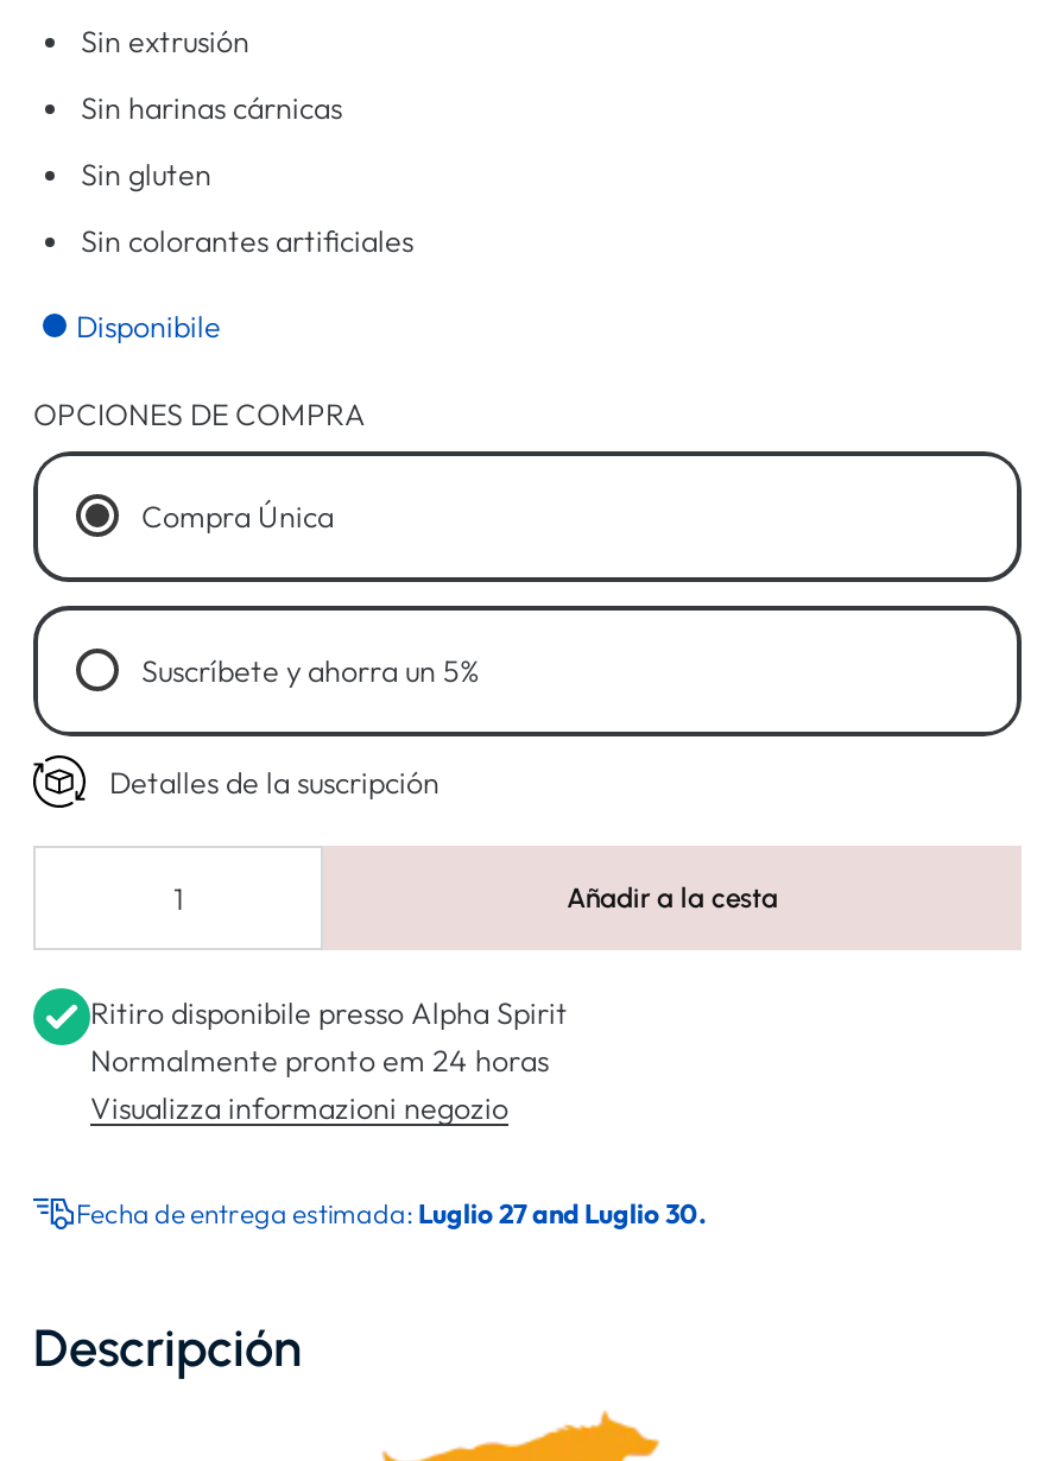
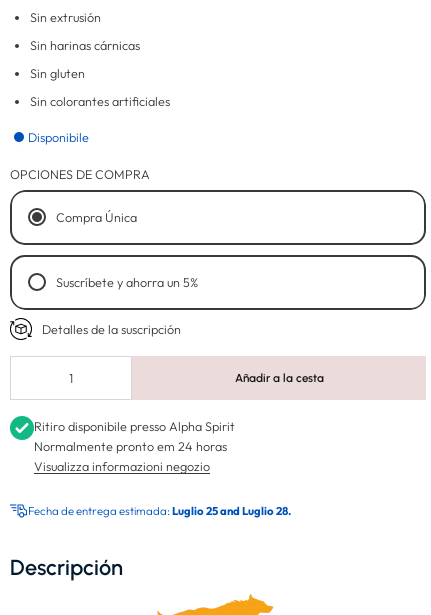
- Fecha de entrega estimada: Luglio 27 and Luglio 30.
+ Fecha de entrega estimada: Luglio 25 and Luglio 28.
